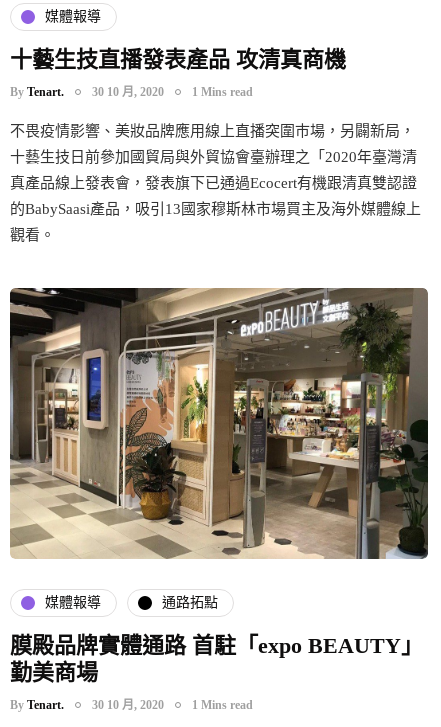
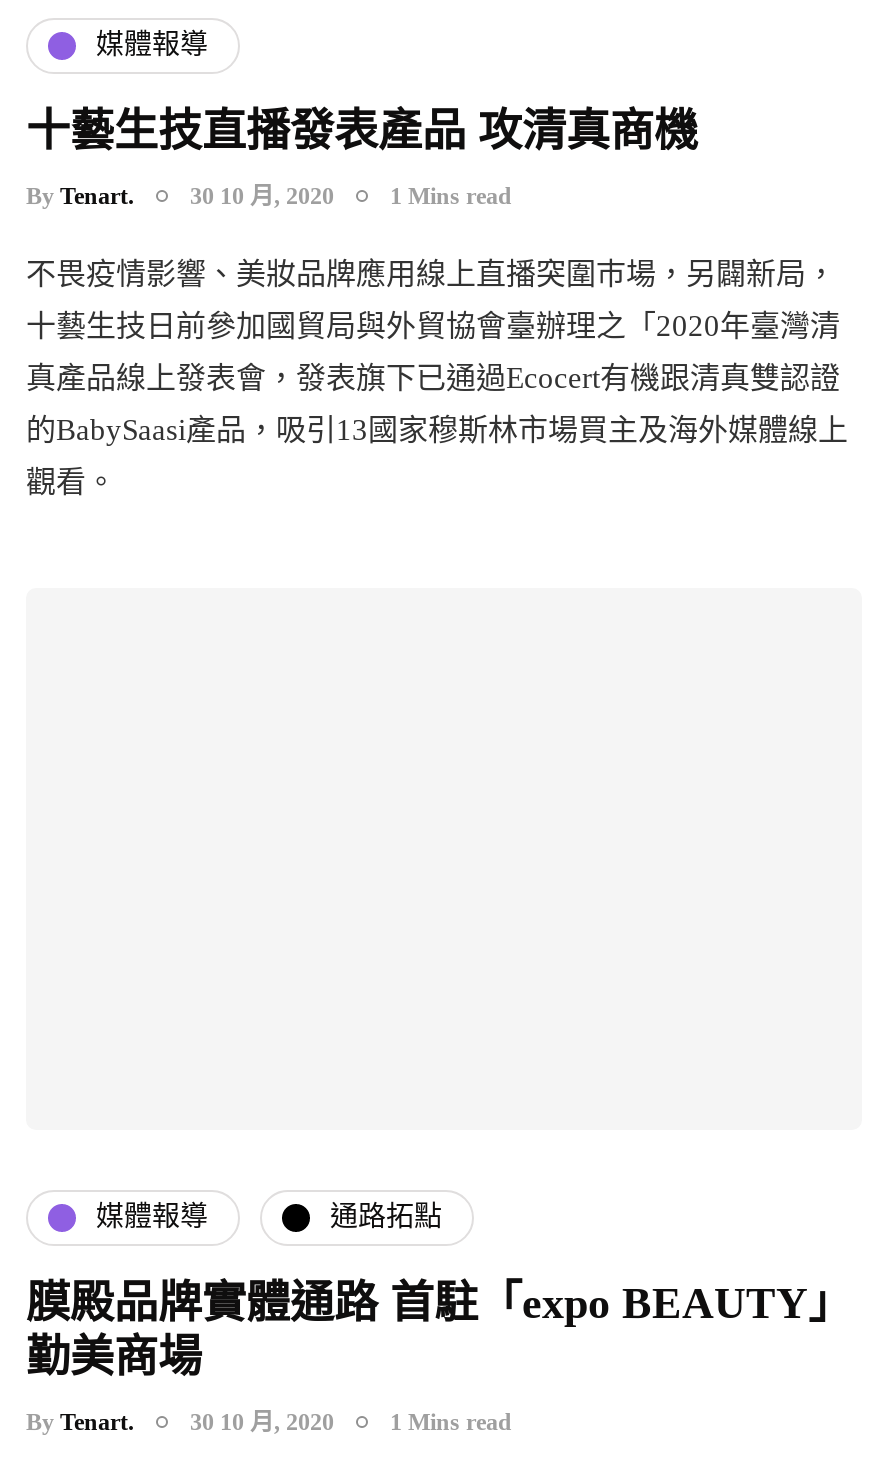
- [image]
